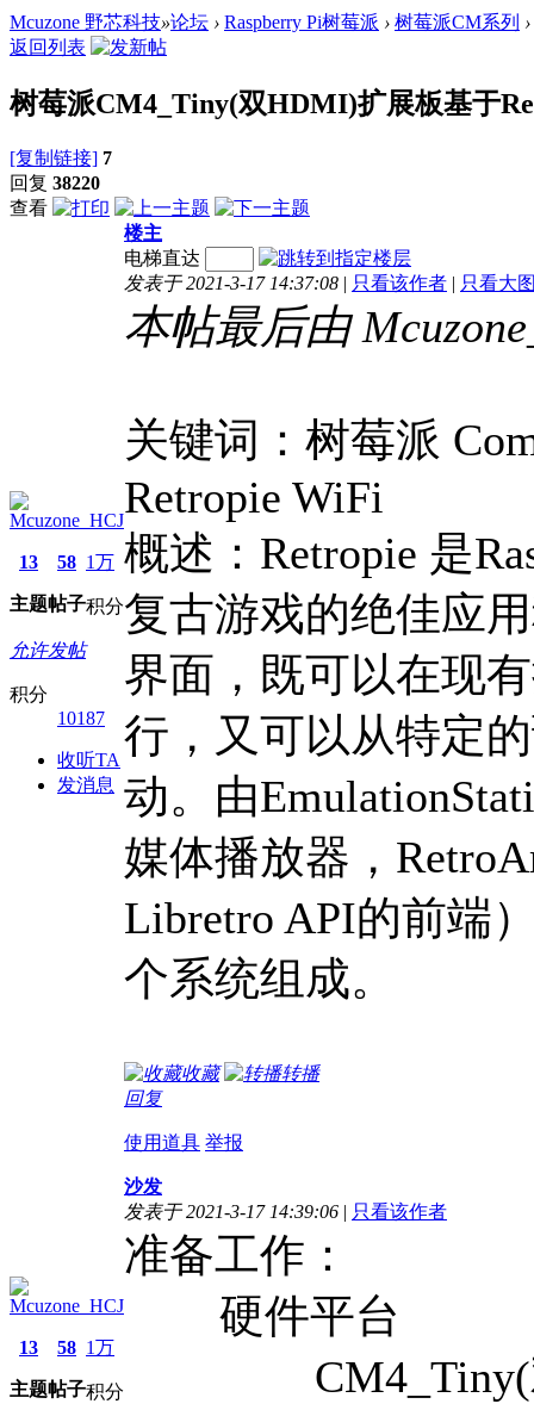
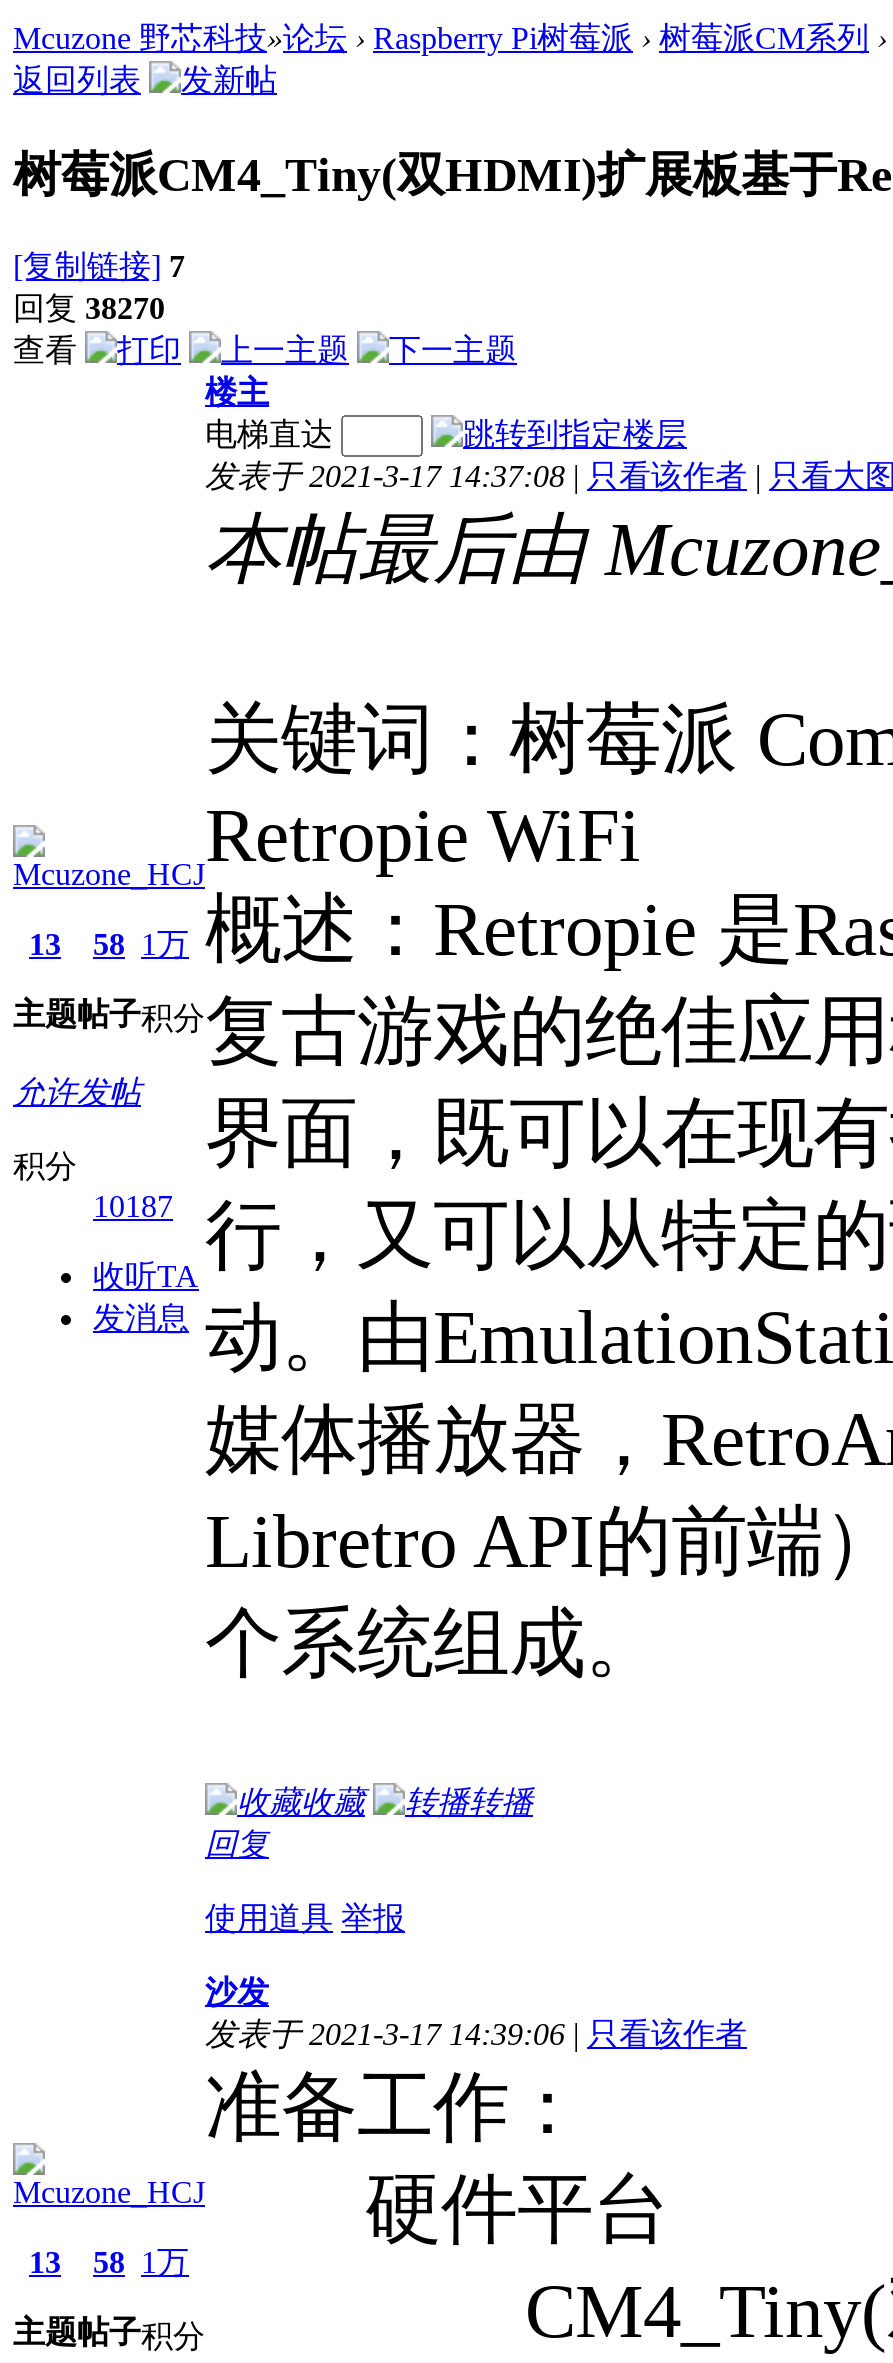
- 回复 38220
+ 回复 38270
